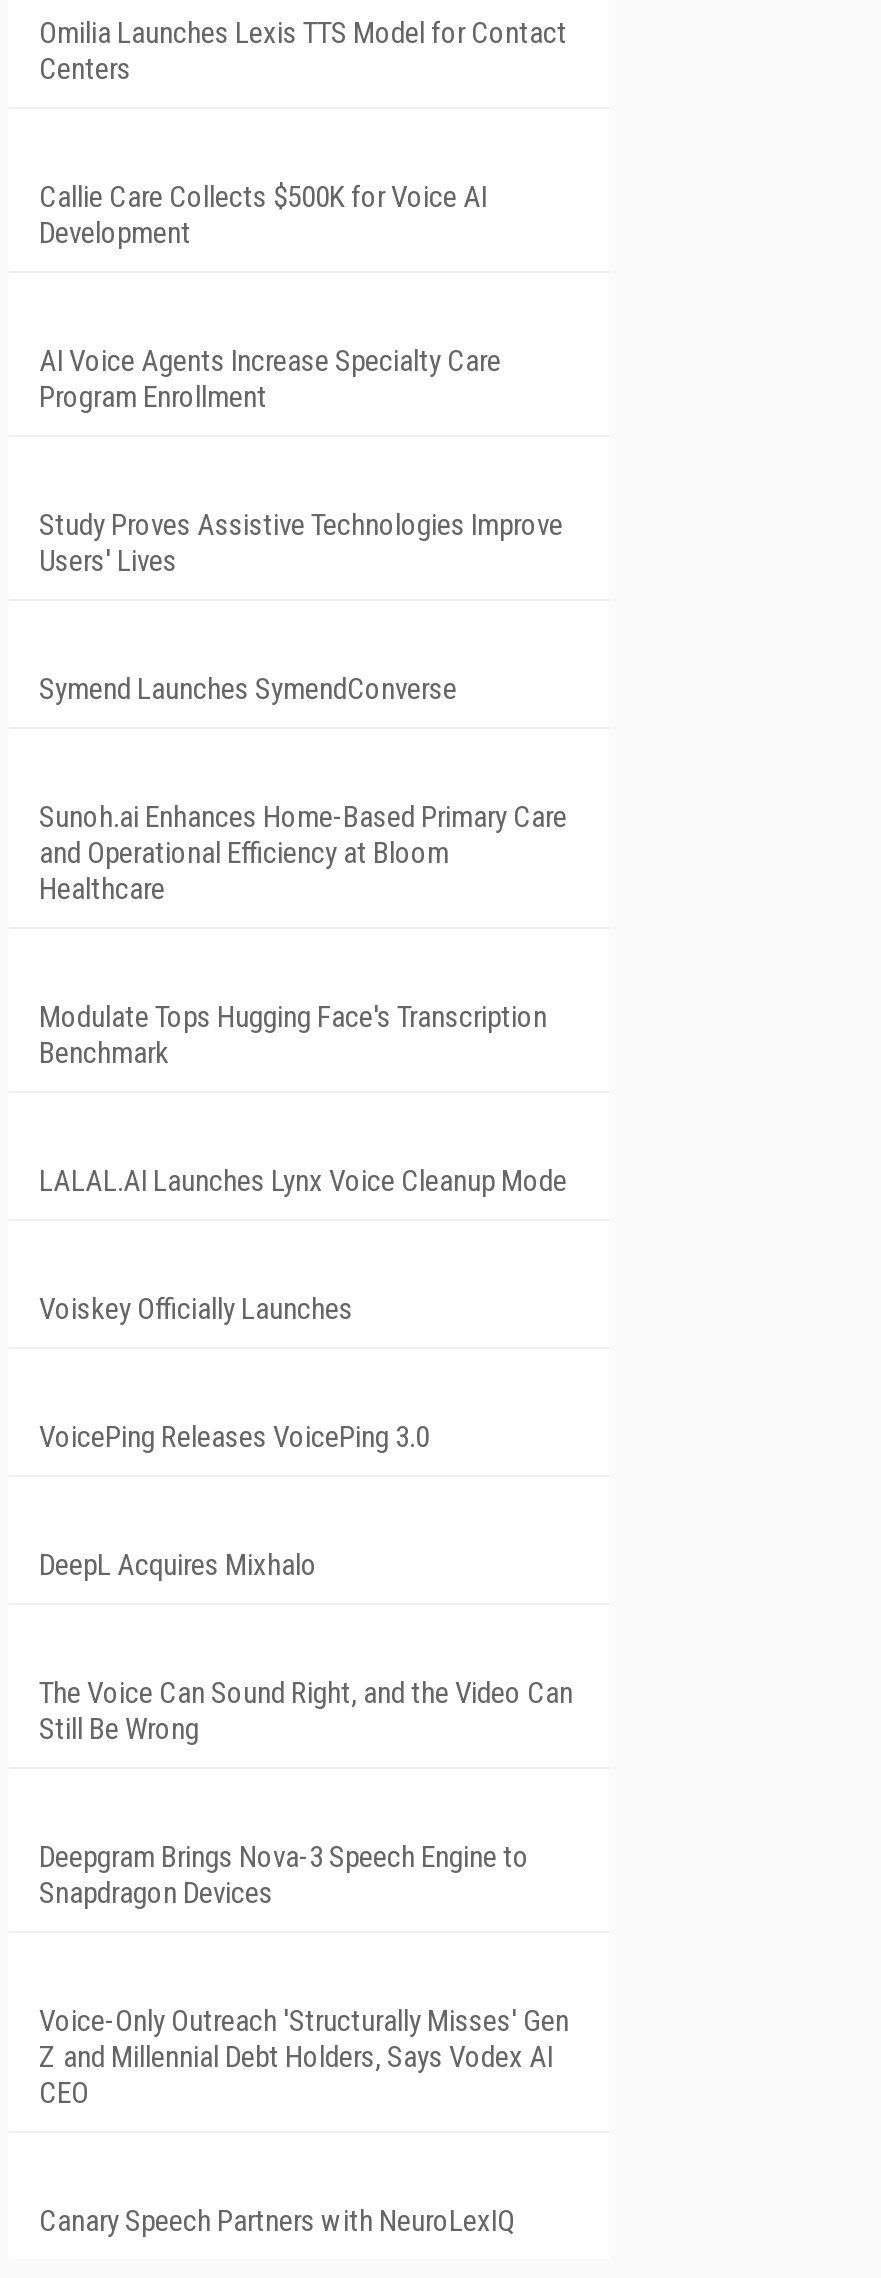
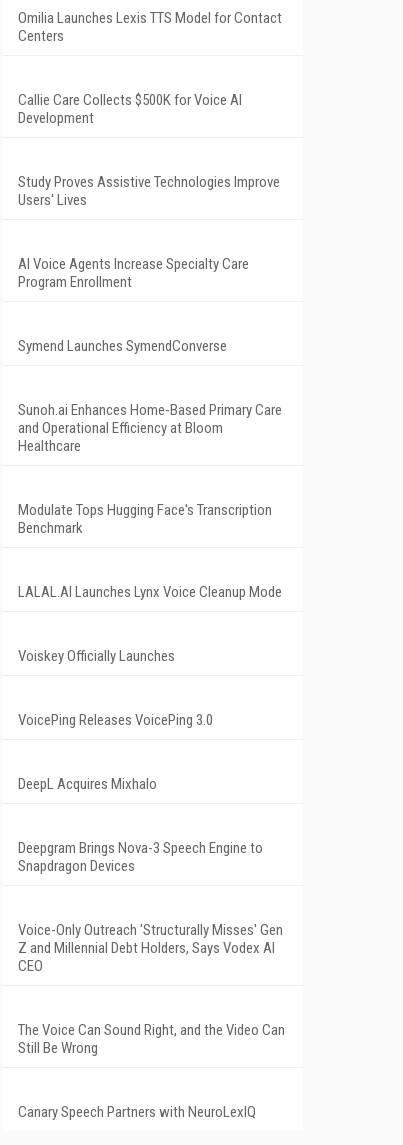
moved down: AI Voice Agents Increase Specialty Care | Program Enrollment

moved up: Study Proves Assistive Technologies Improve | Users' Lives

moved down: The Voice Can Sound Right, and the Video Can | Still Be Wrong

moved up: Deepgram Brings Nova-3 Speech Engine to | Snapdragon Devices | Voice-Only Outreach 'Structurally Misses' Gen | Z and Millennial Debt Holders, Says Vodex AI | CEO
